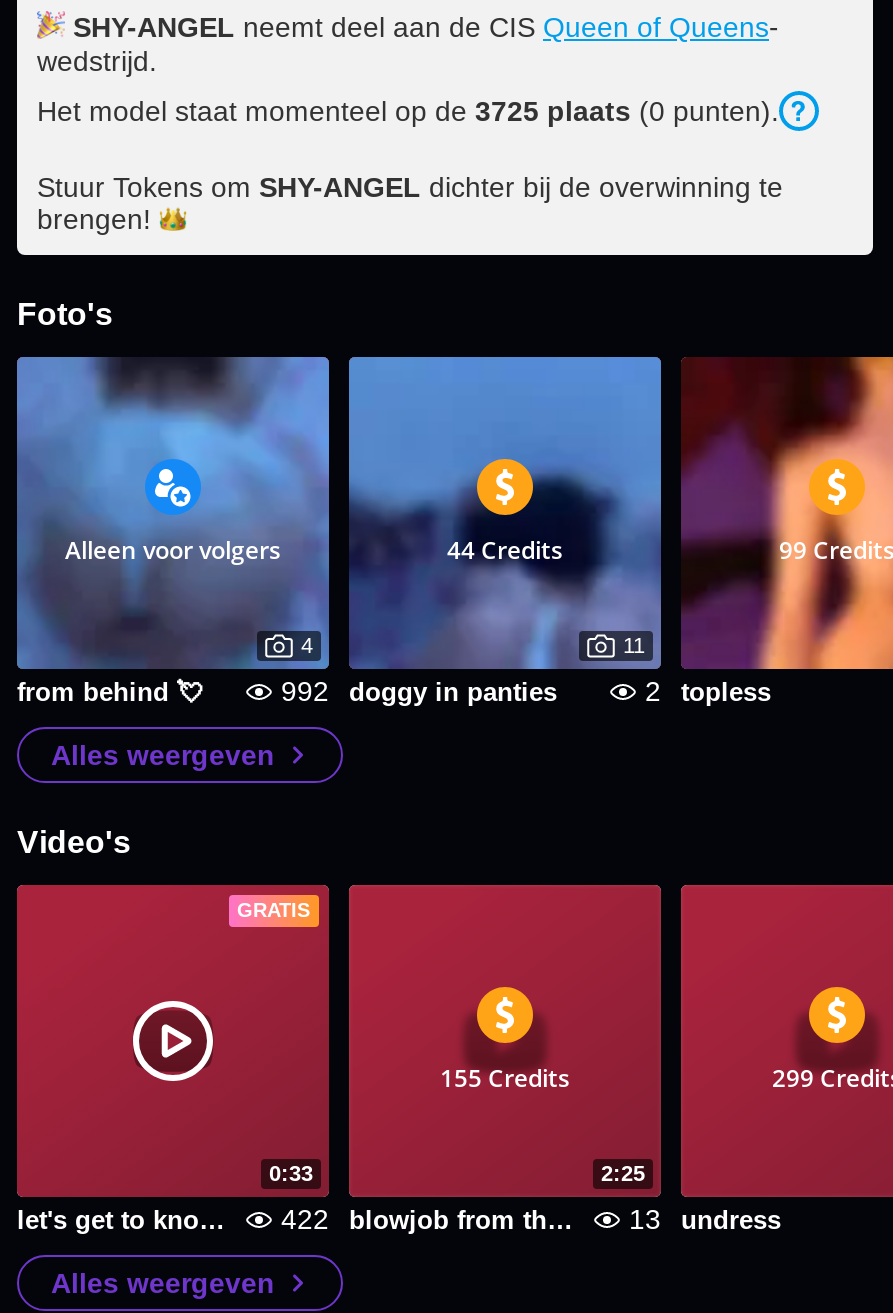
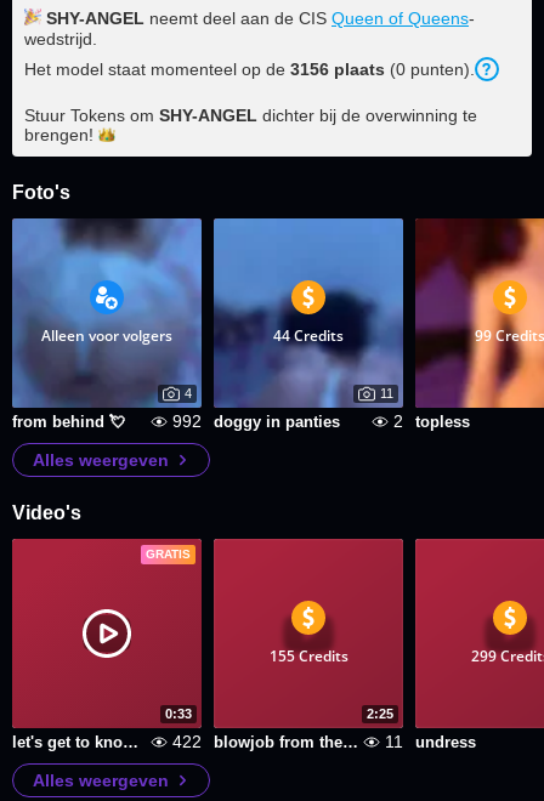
- Het model staat momenteel op de 3725 plaats (0 punten).
+ Het model staat momenteel op de 3156 plaats (0 punten).

- 13
+ 11
